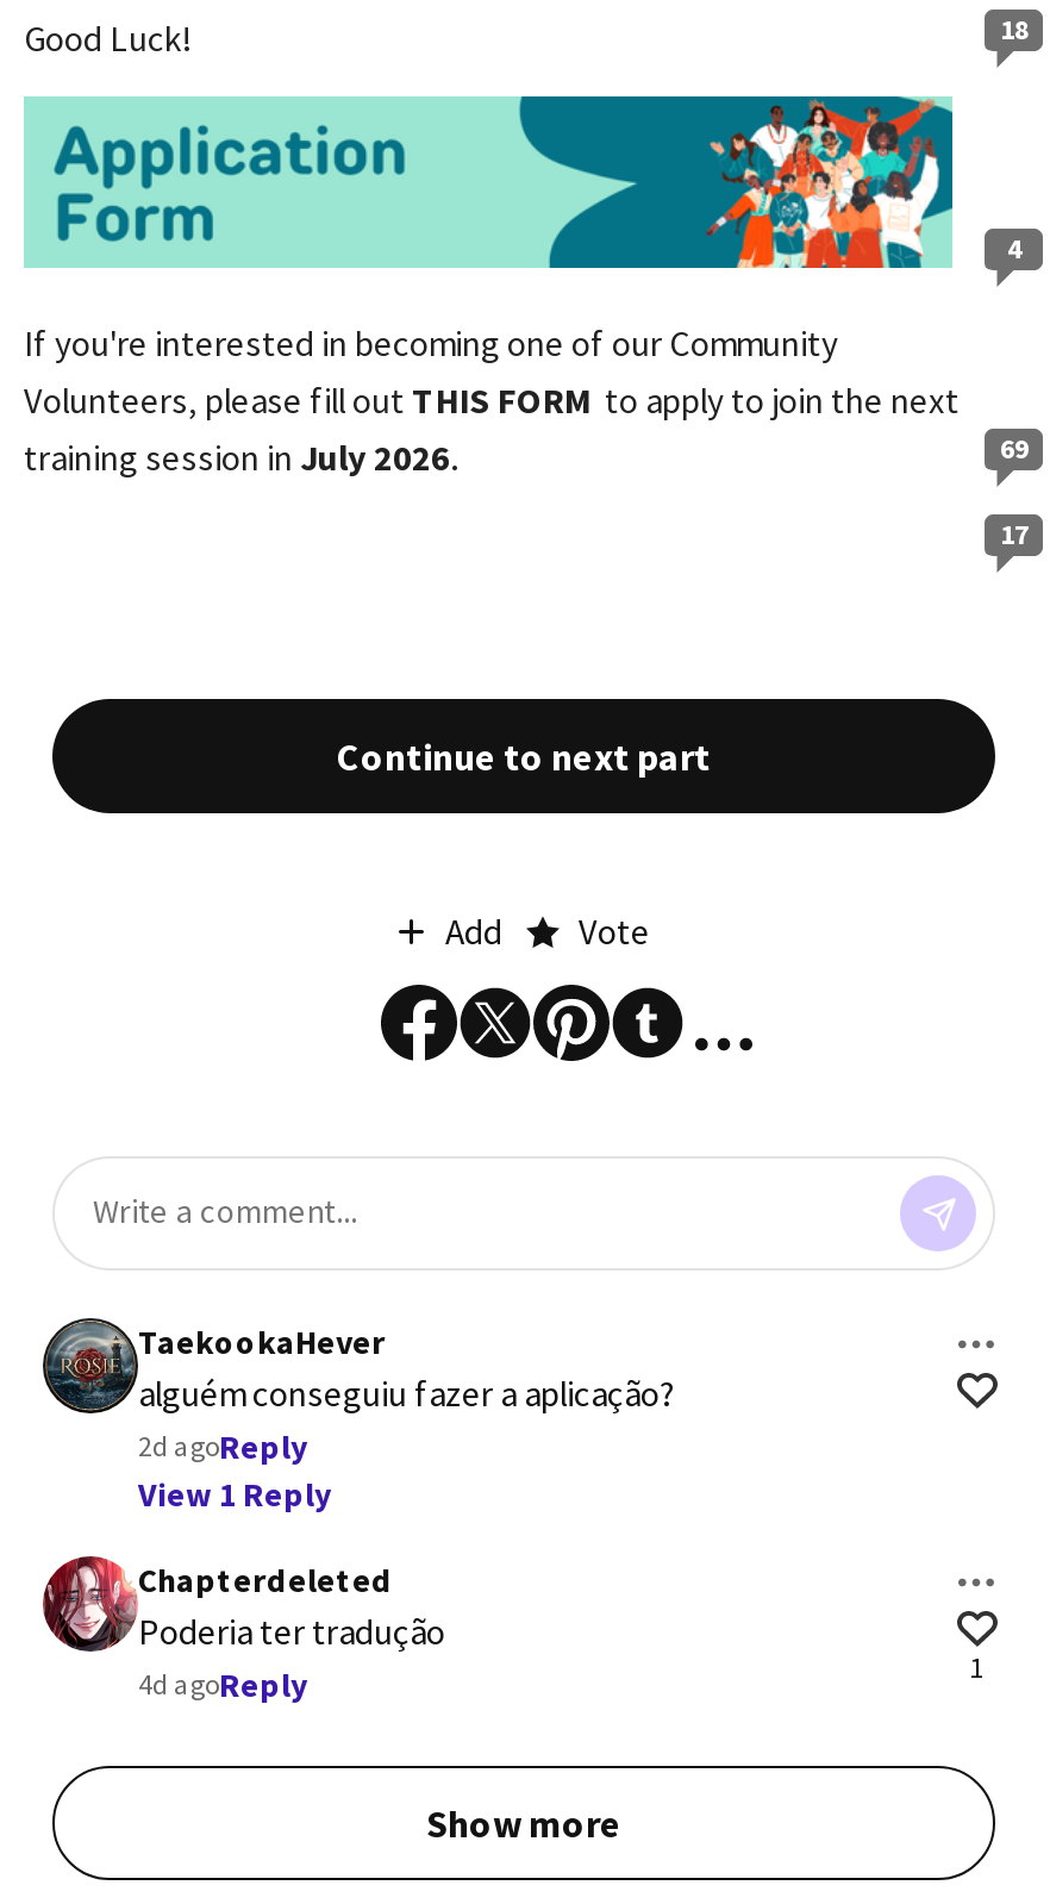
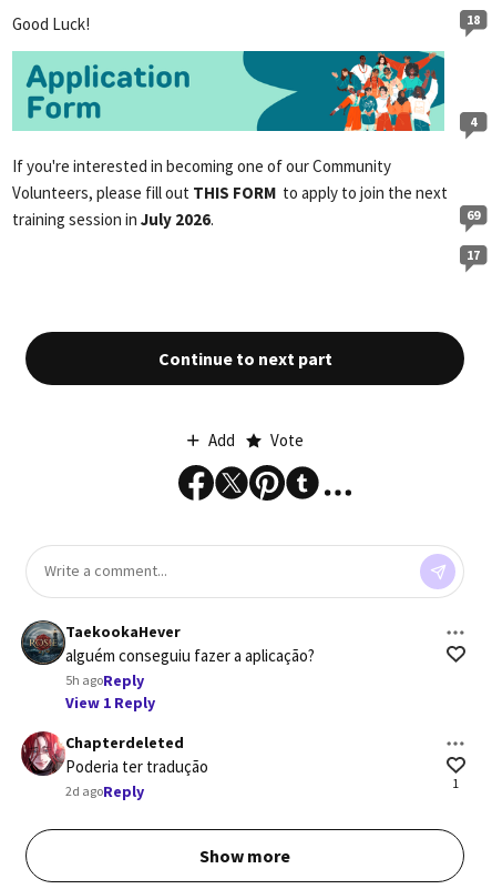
- 2d agoReply
+ 5h agoReply

- 4d agoReply
+ 2d agoReply
